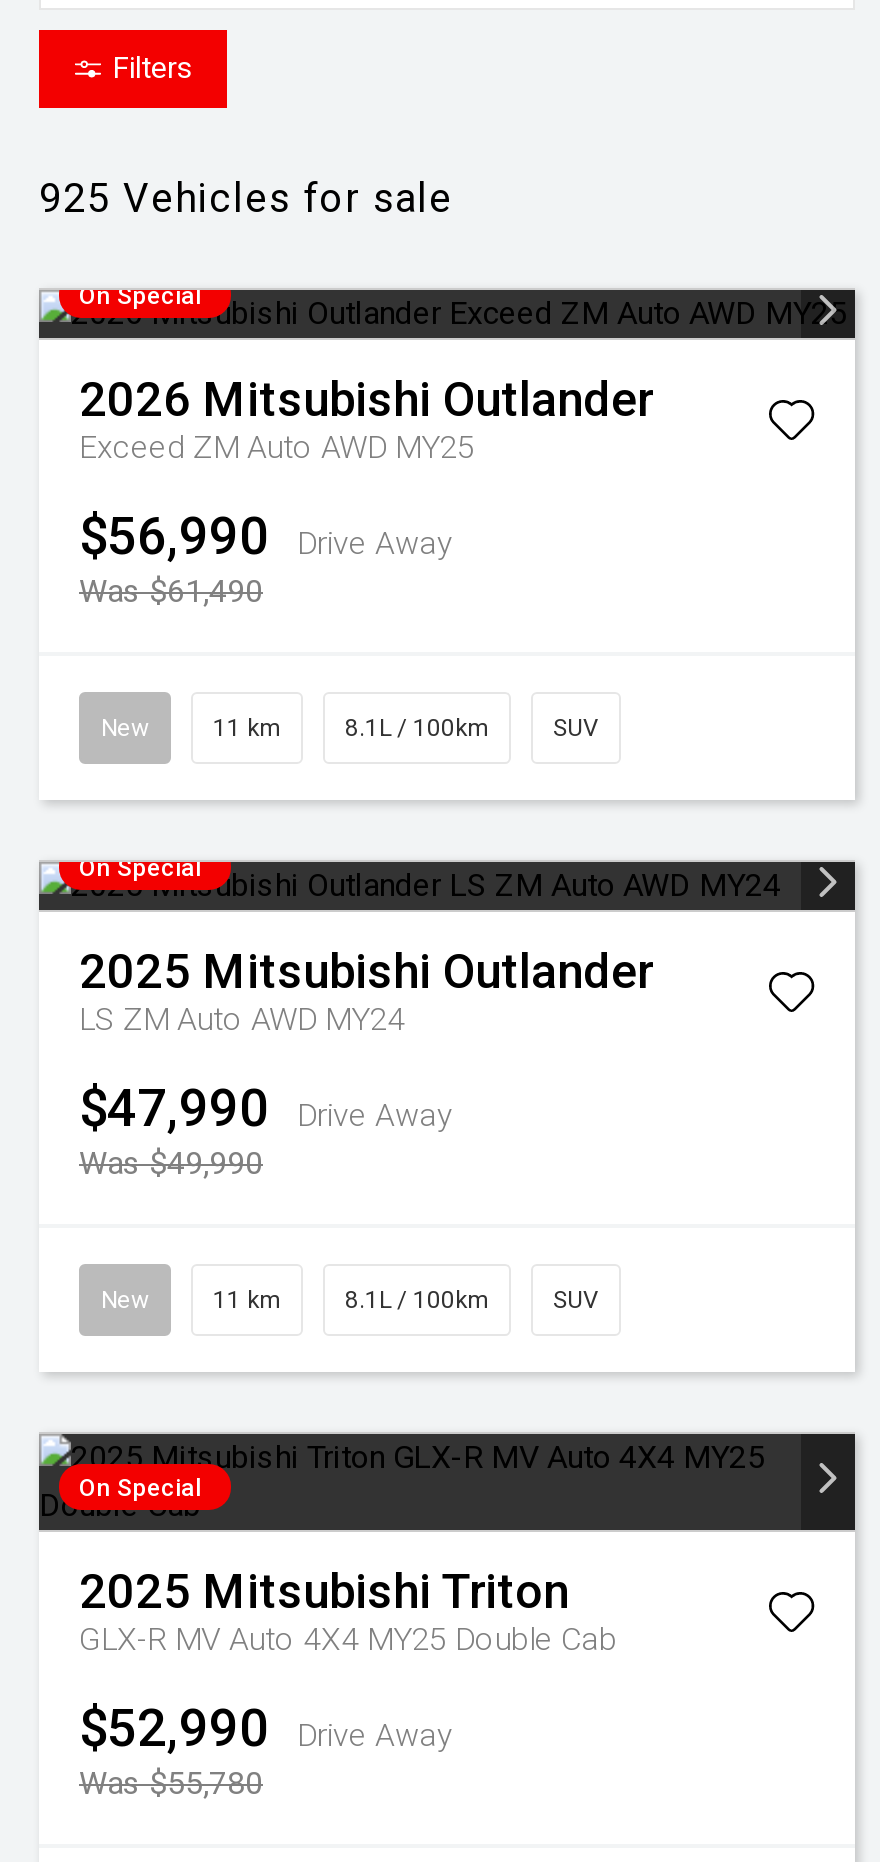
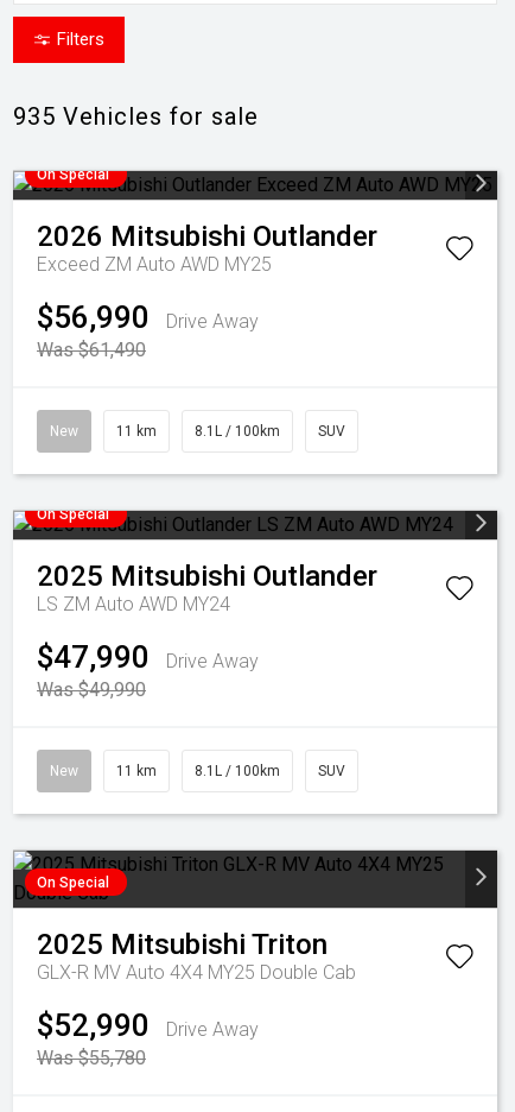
- 925 Vehicles for sale
+ 935 Vehicles for sale
